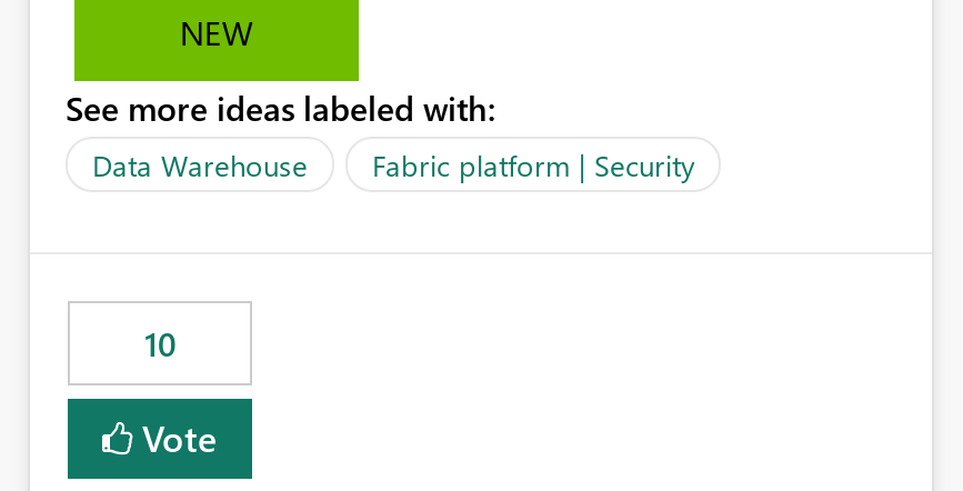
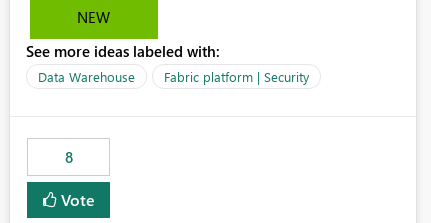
- 10
+ 8
